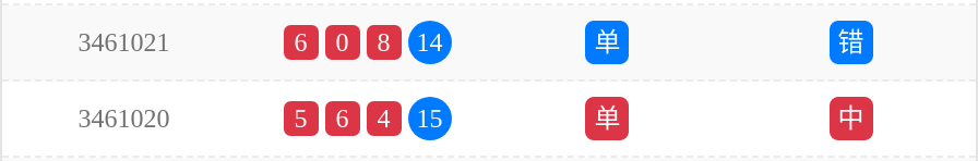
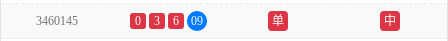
- 3461021
- 6
+ 3460145

- 8
- 14
- 单
- 错
- 3461020
- 5
+ 3

- 4
- 15
+ 09
